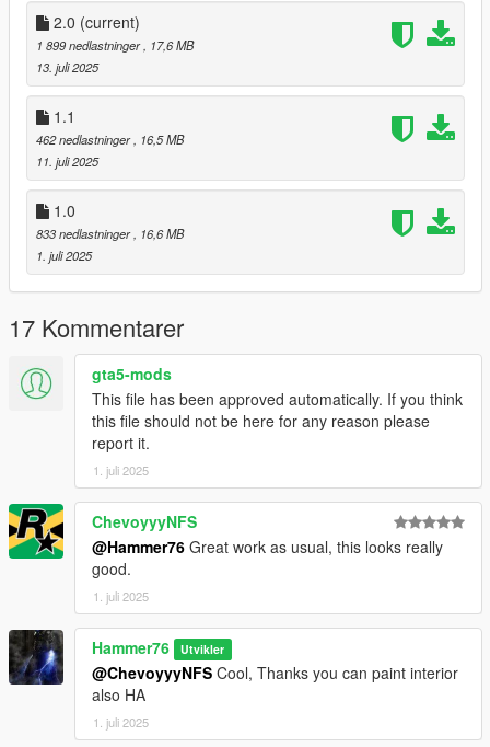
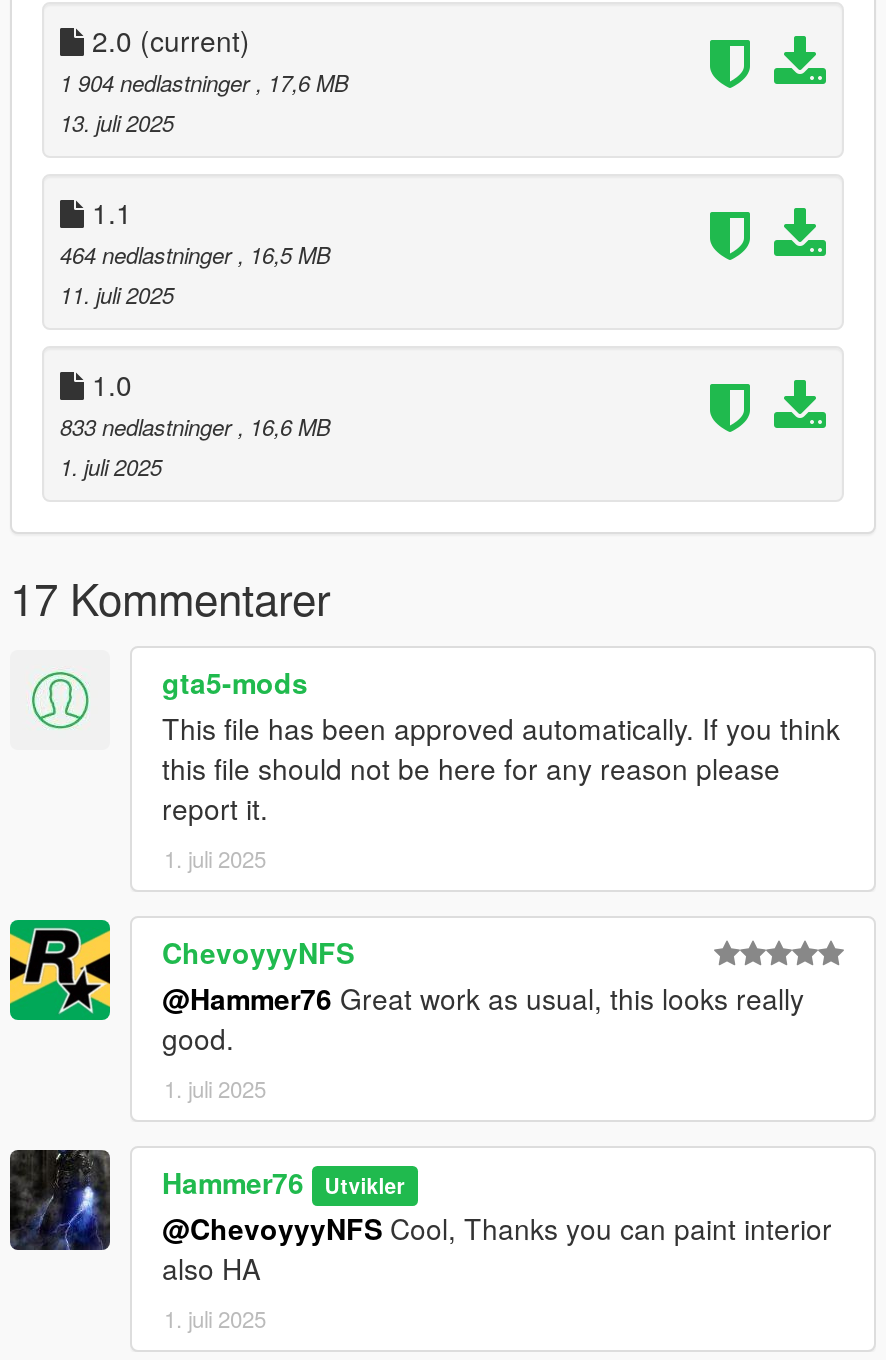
- 1 899 nedlastninger, 17,6 MB
+ 1 904 nedlastninger, 17,6 MB

- 462 nedlastninger, 16,5 MB
+ 464 nedlastninger, 16,5 MB
